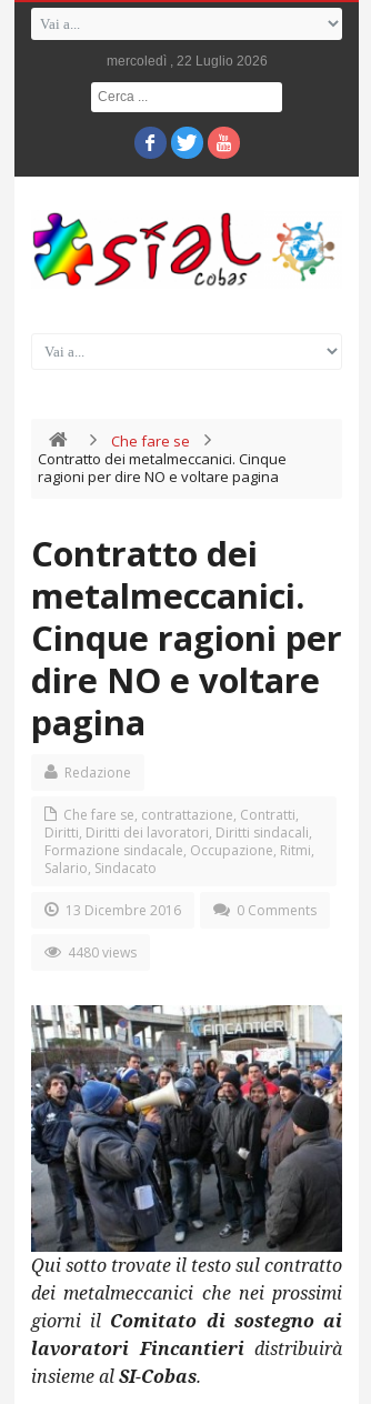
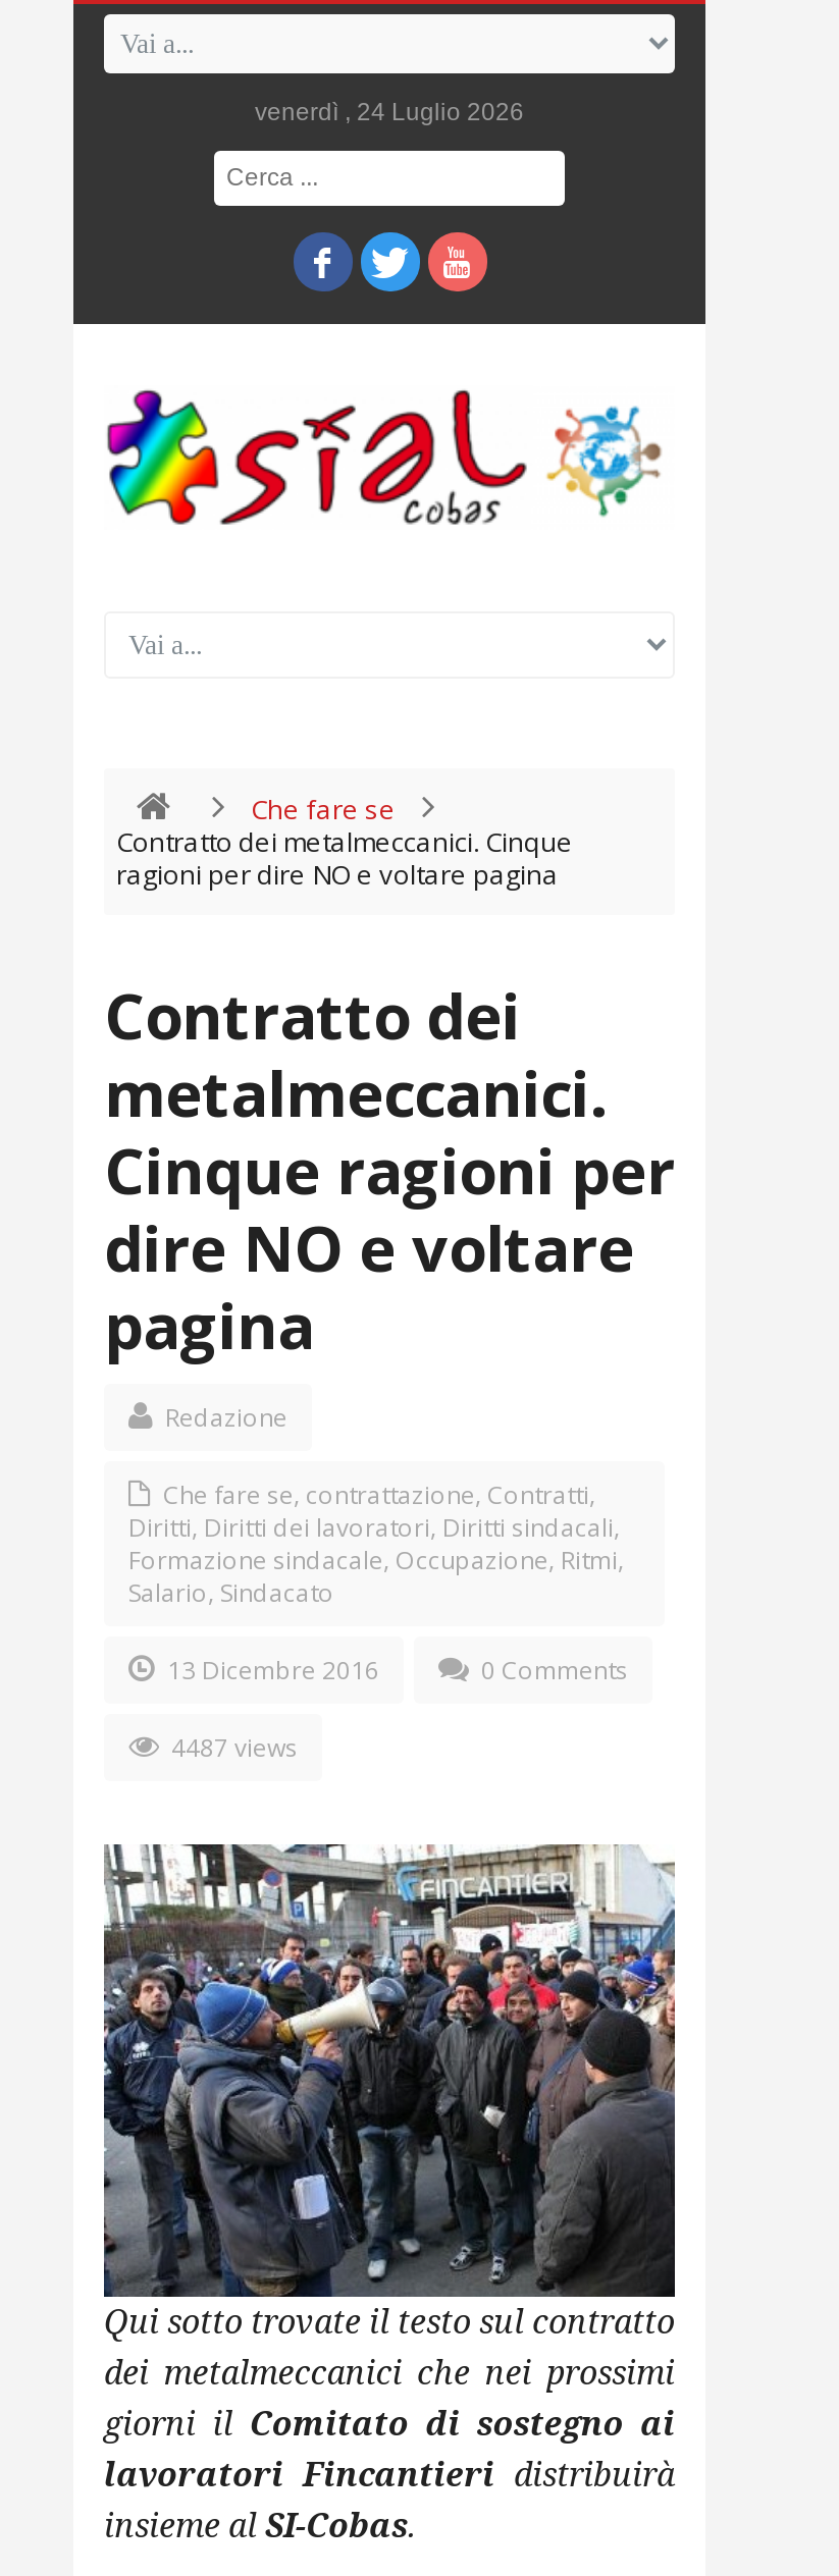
- mercoledì , 22 Luglio 2026
+ venerdì , 24 Luglio 2026

- 4480 views
+ 4487 views
